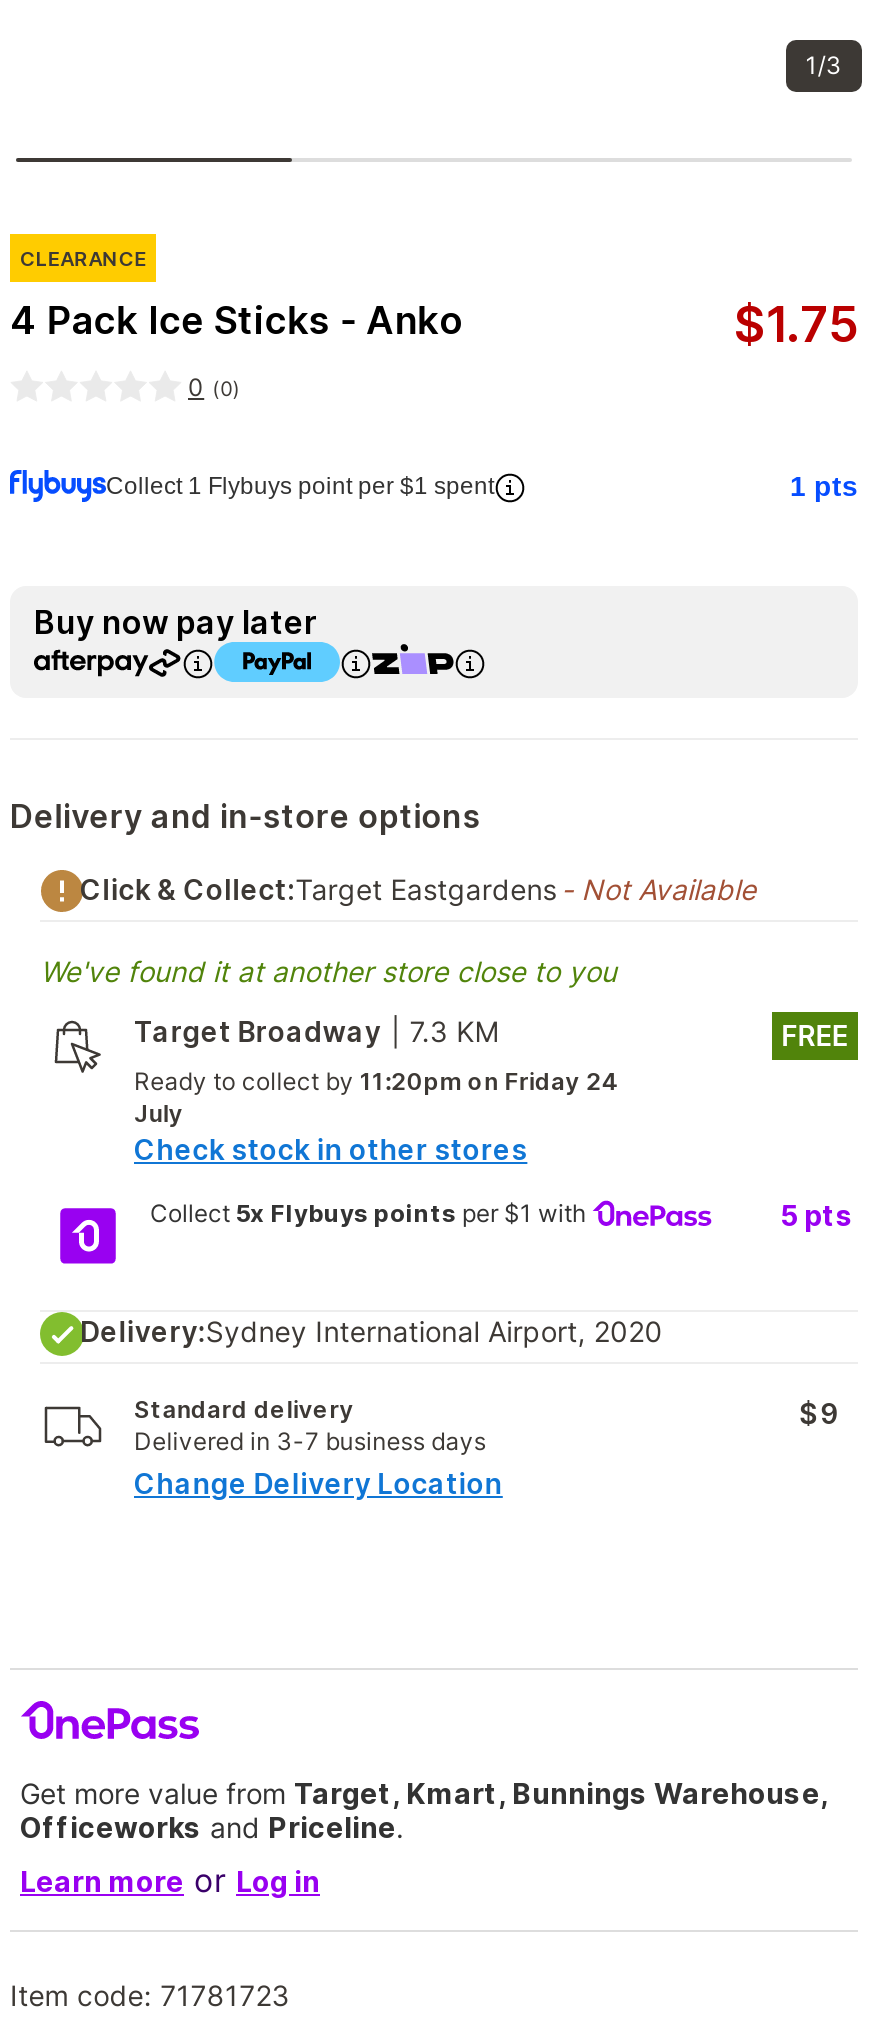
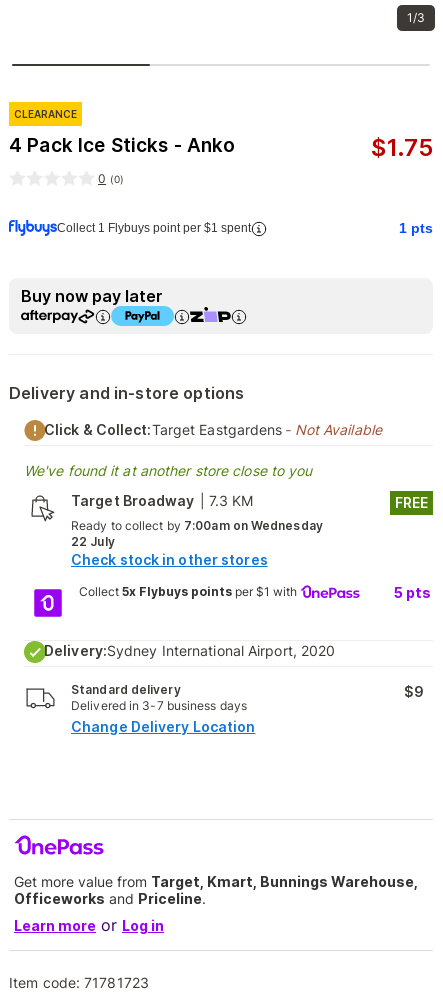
- Ready to collect by 11:20pm on Friday 24
- July
+ Ready to collect by 7:00am on Wednesday
+ 22 July
